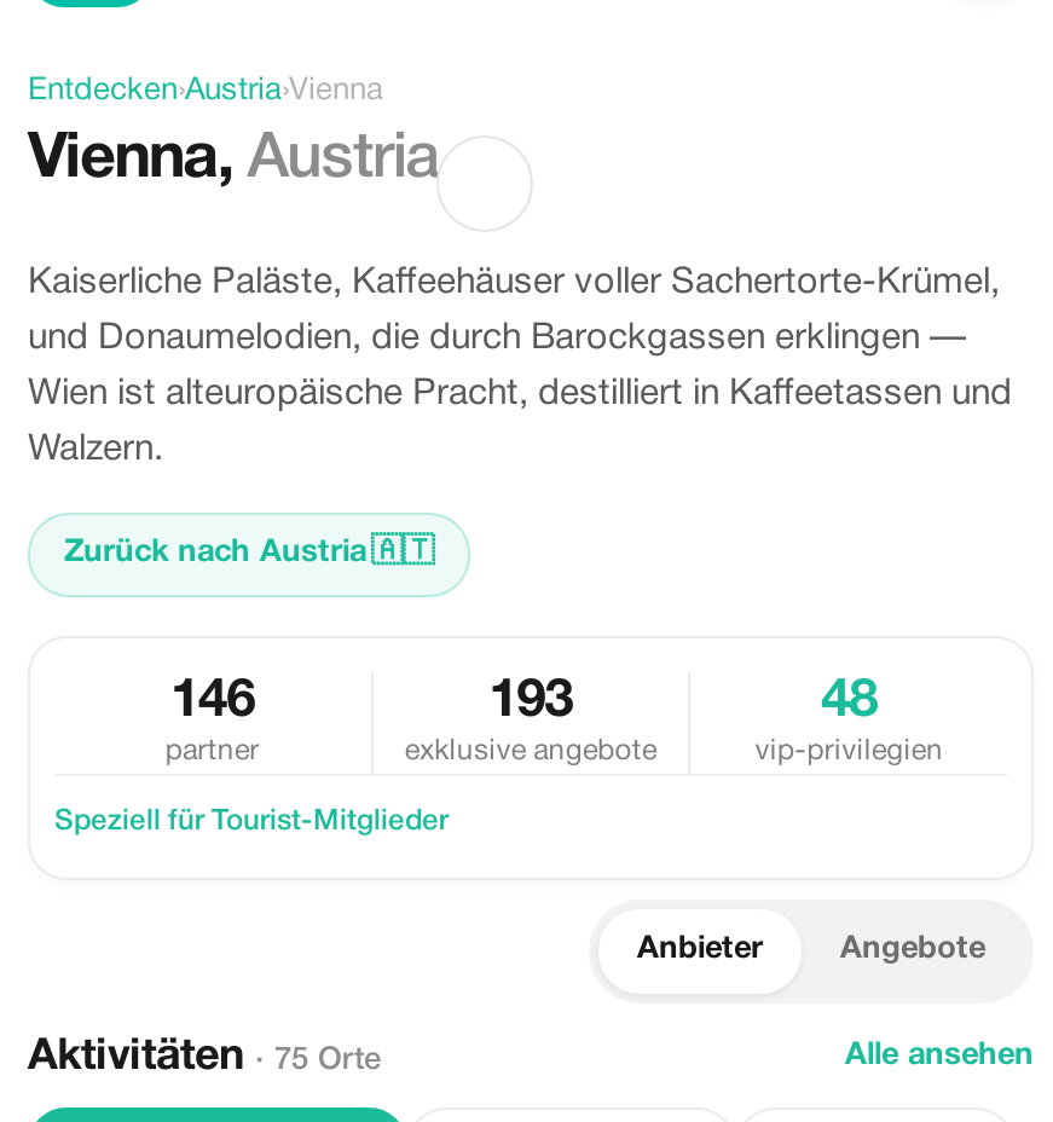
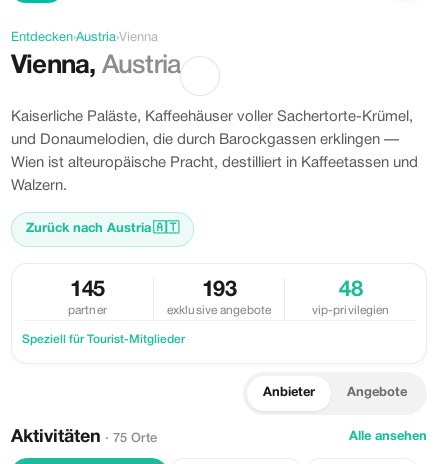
- 146
+ 145
